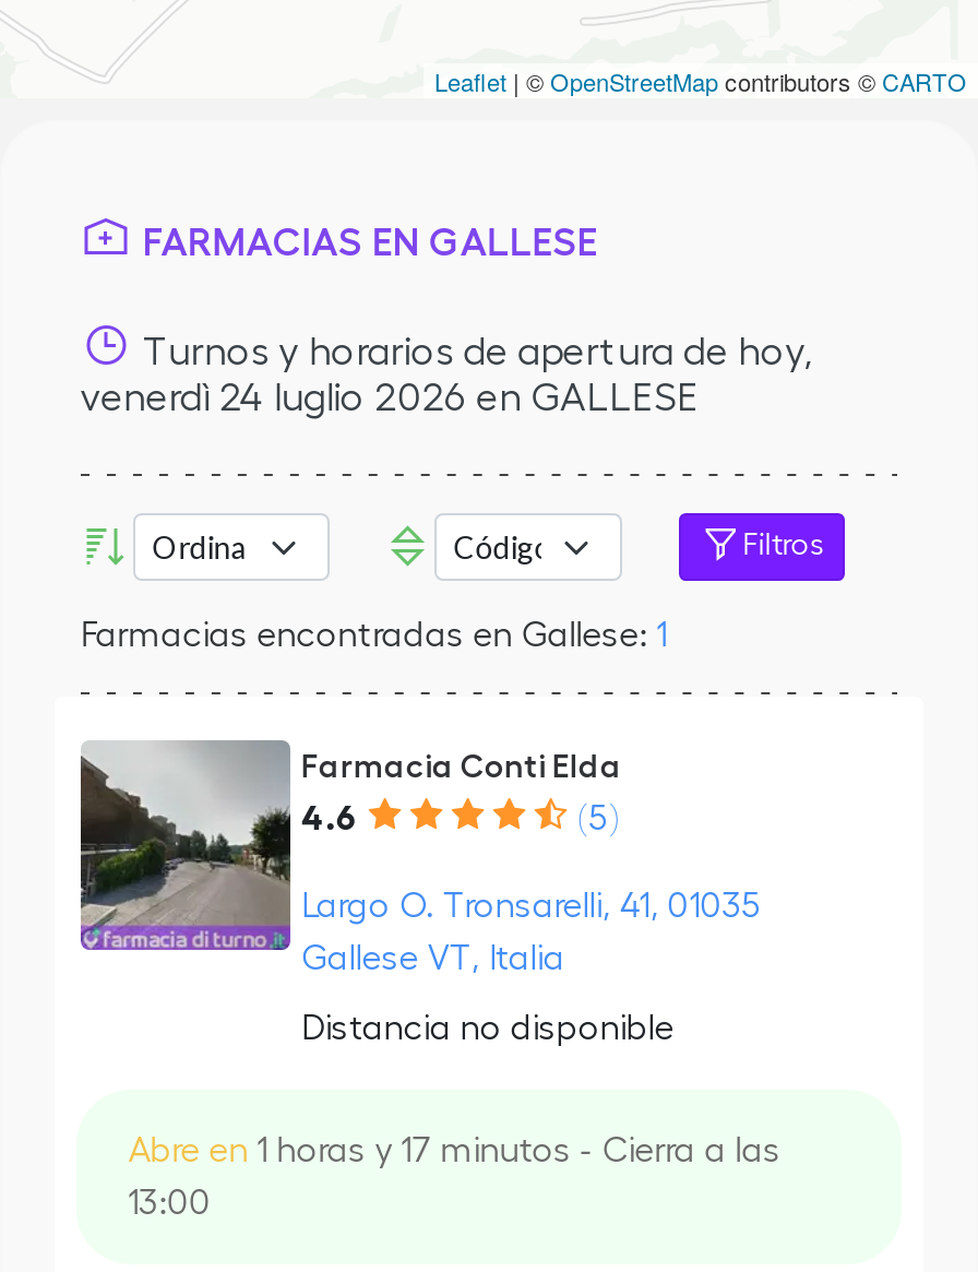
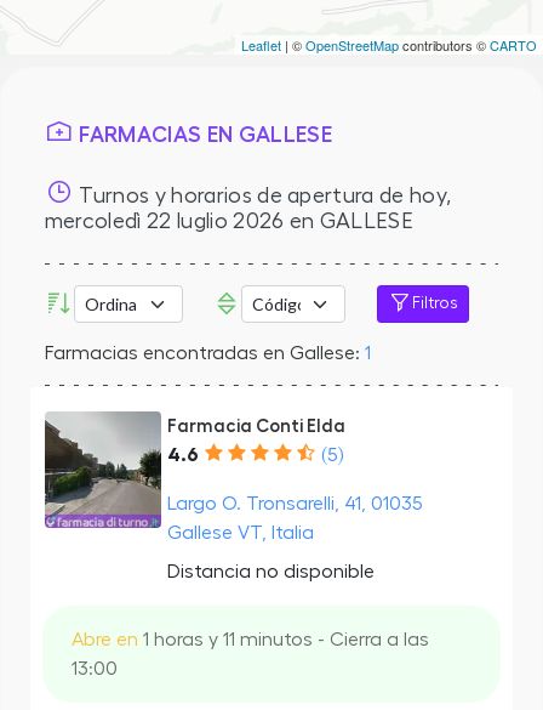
- venerdì 24 luglio 2026 en GALLESE
+ mercoledì 22 luglio 2026 en GALLESE

- Abre en 1 horas y 17 minutos - Cierra a las
+ Abre en 1 horas y 11 minutos - Cierra a las
